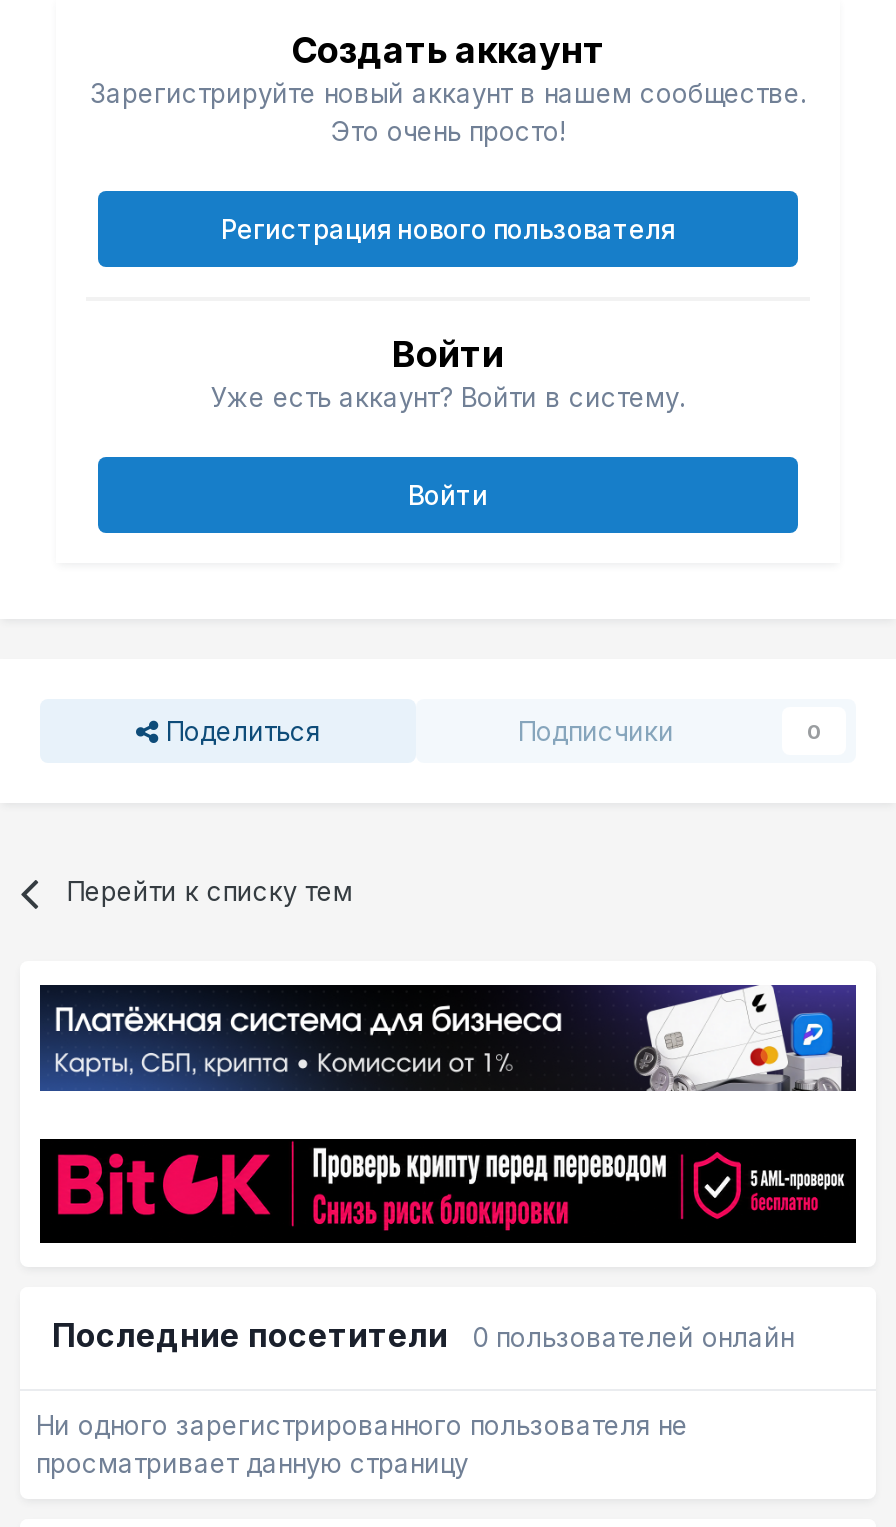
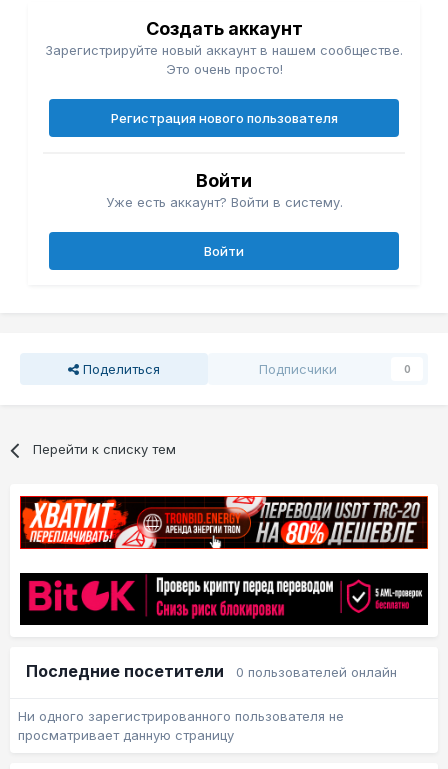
- [image]
+ [image]
